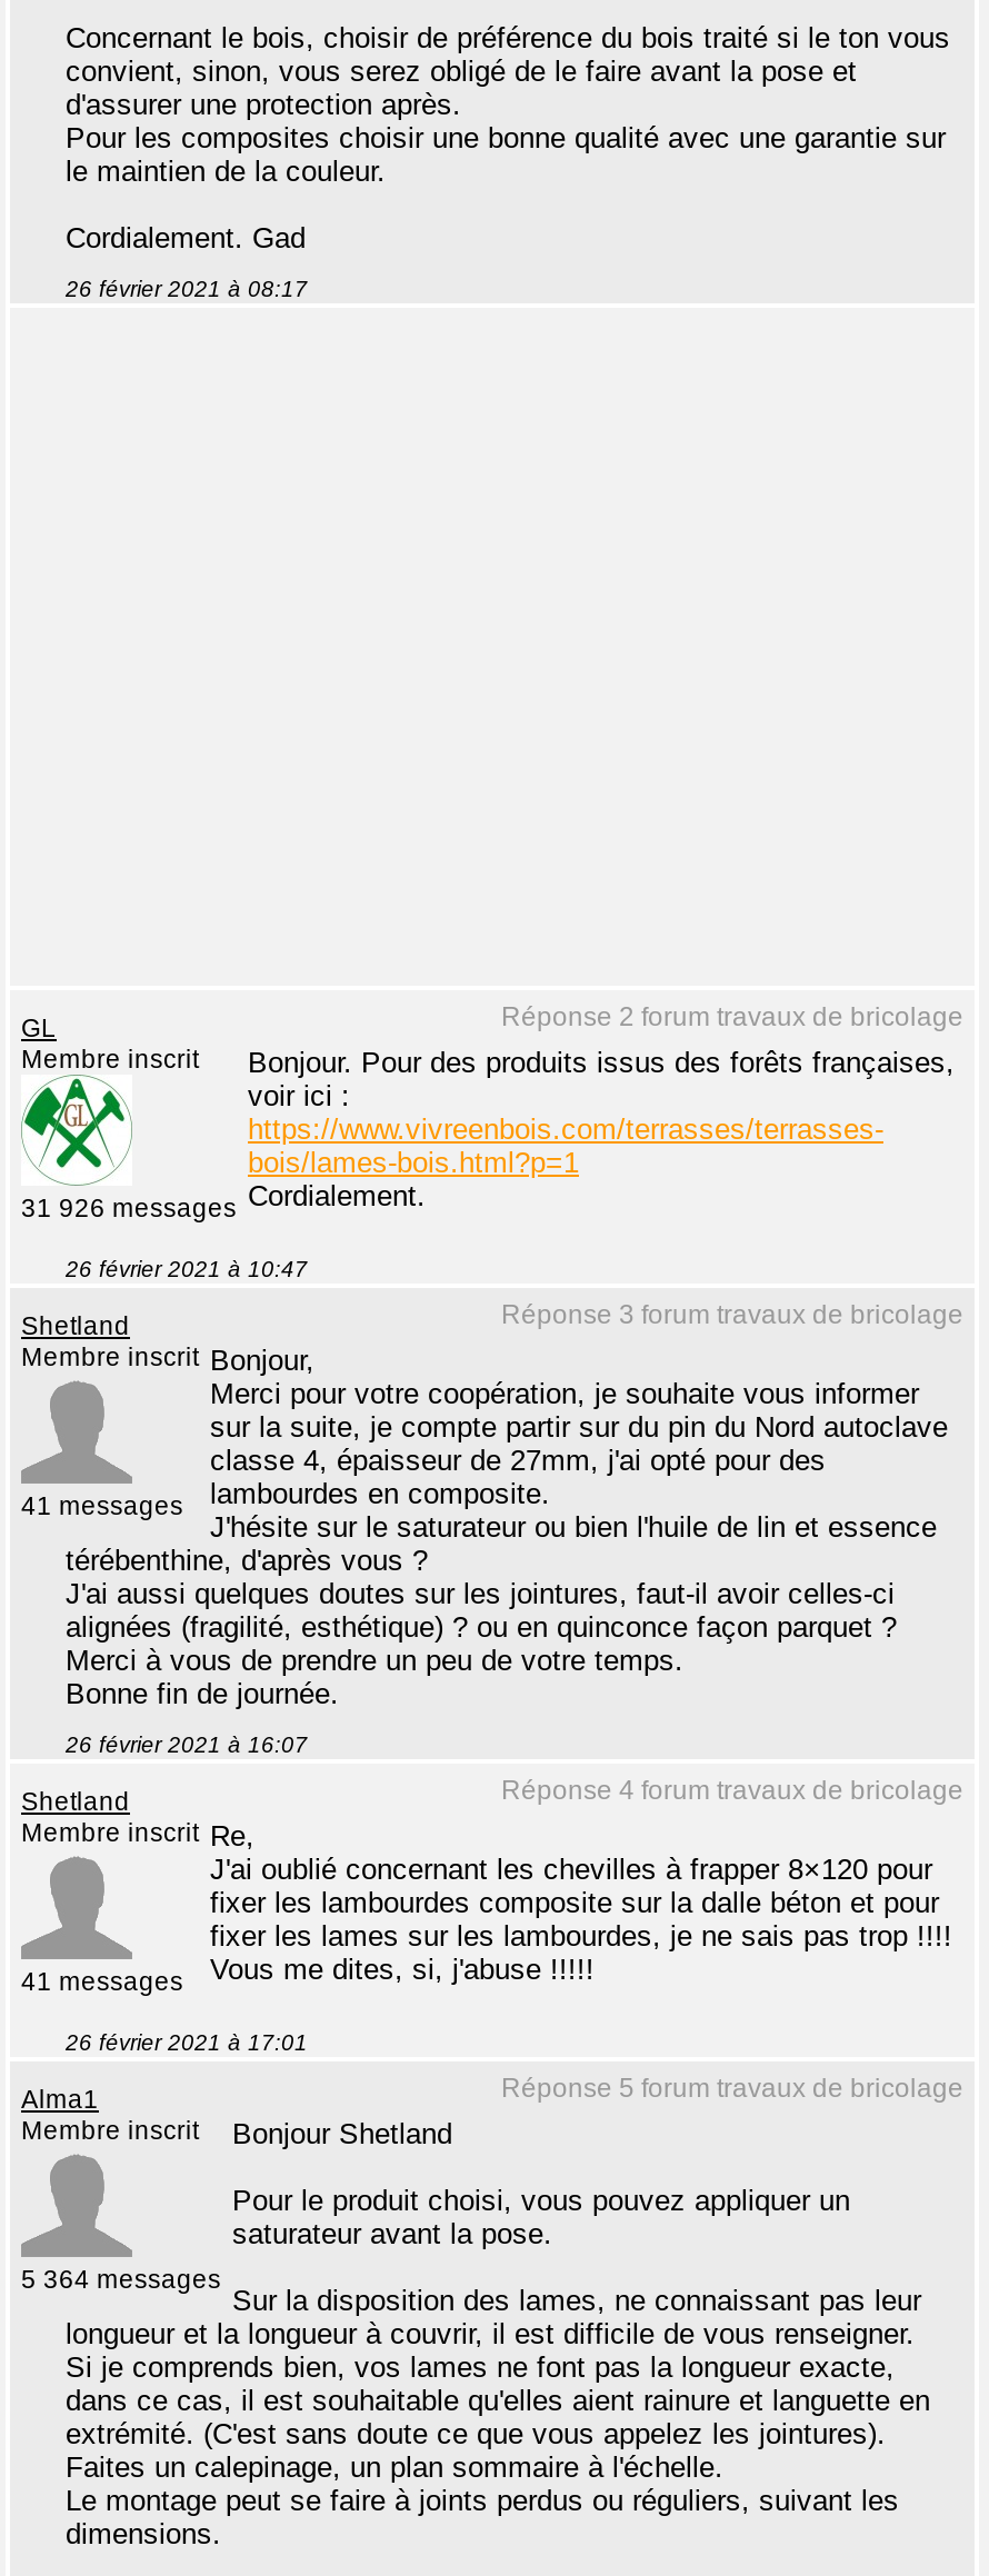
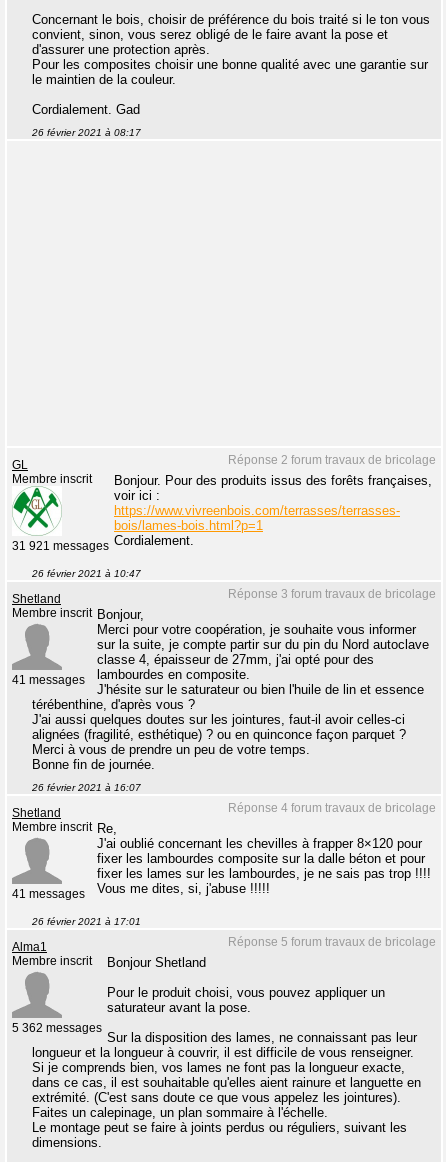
- 31 926 messages Cordialement.
+ 31 921 messages Cordialement.

- 5 364 messages
+ 5 362 messages
